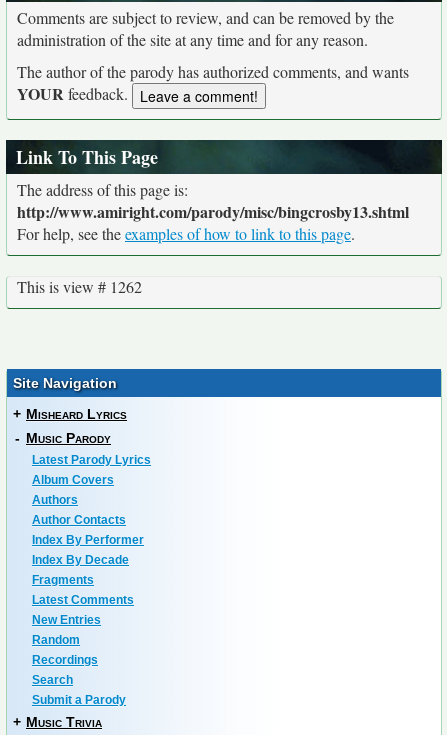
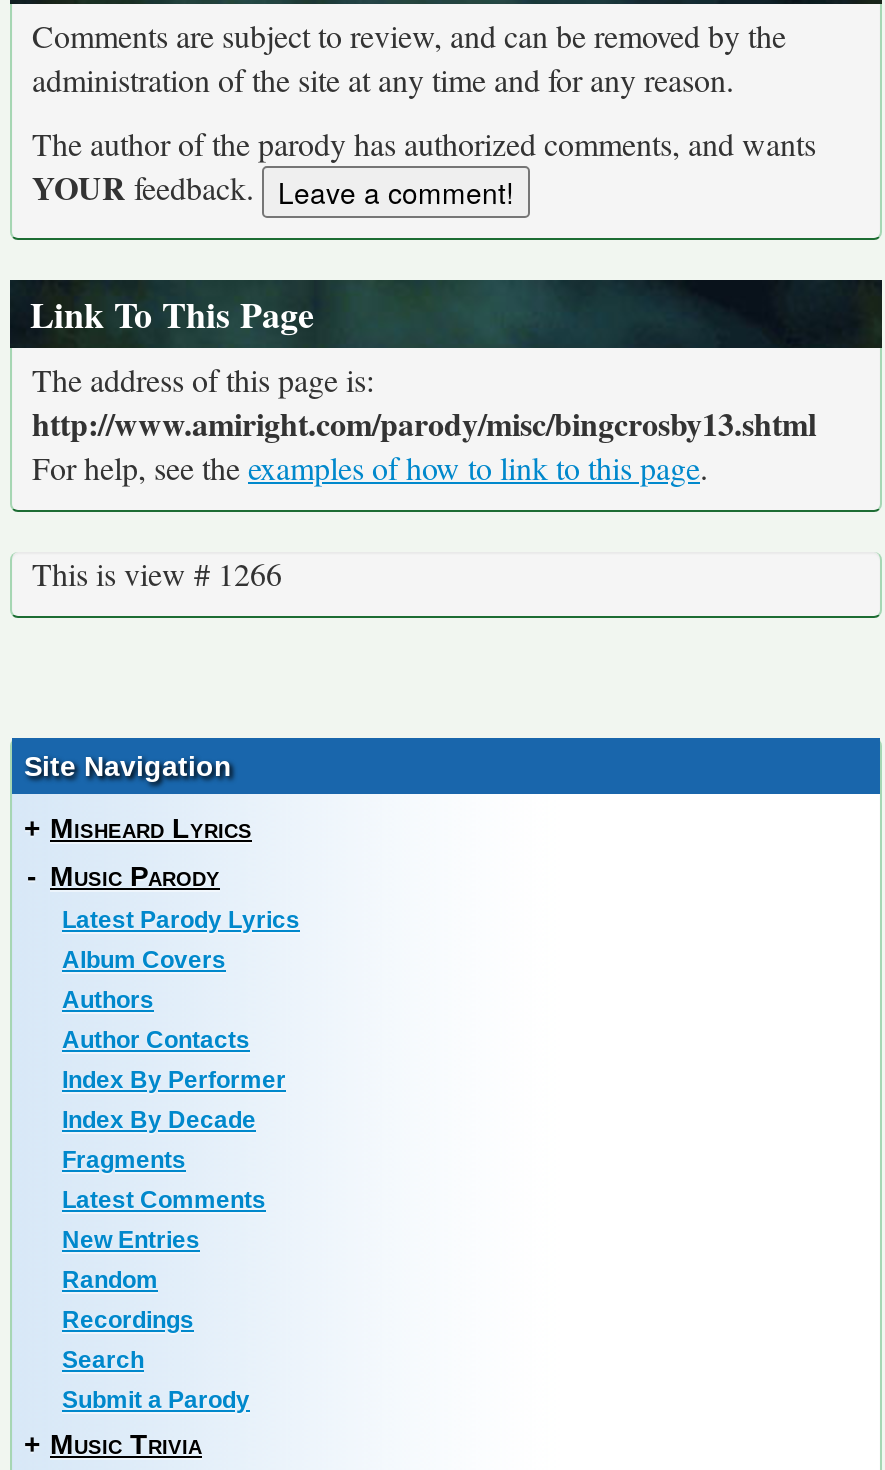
- This is view # 1262
+ This is view # 1266
